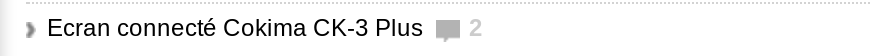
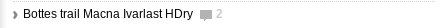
- Ecran connecté Cokima CK-3 Plus
+ Bottes trail Macna Ivarlast HDry
